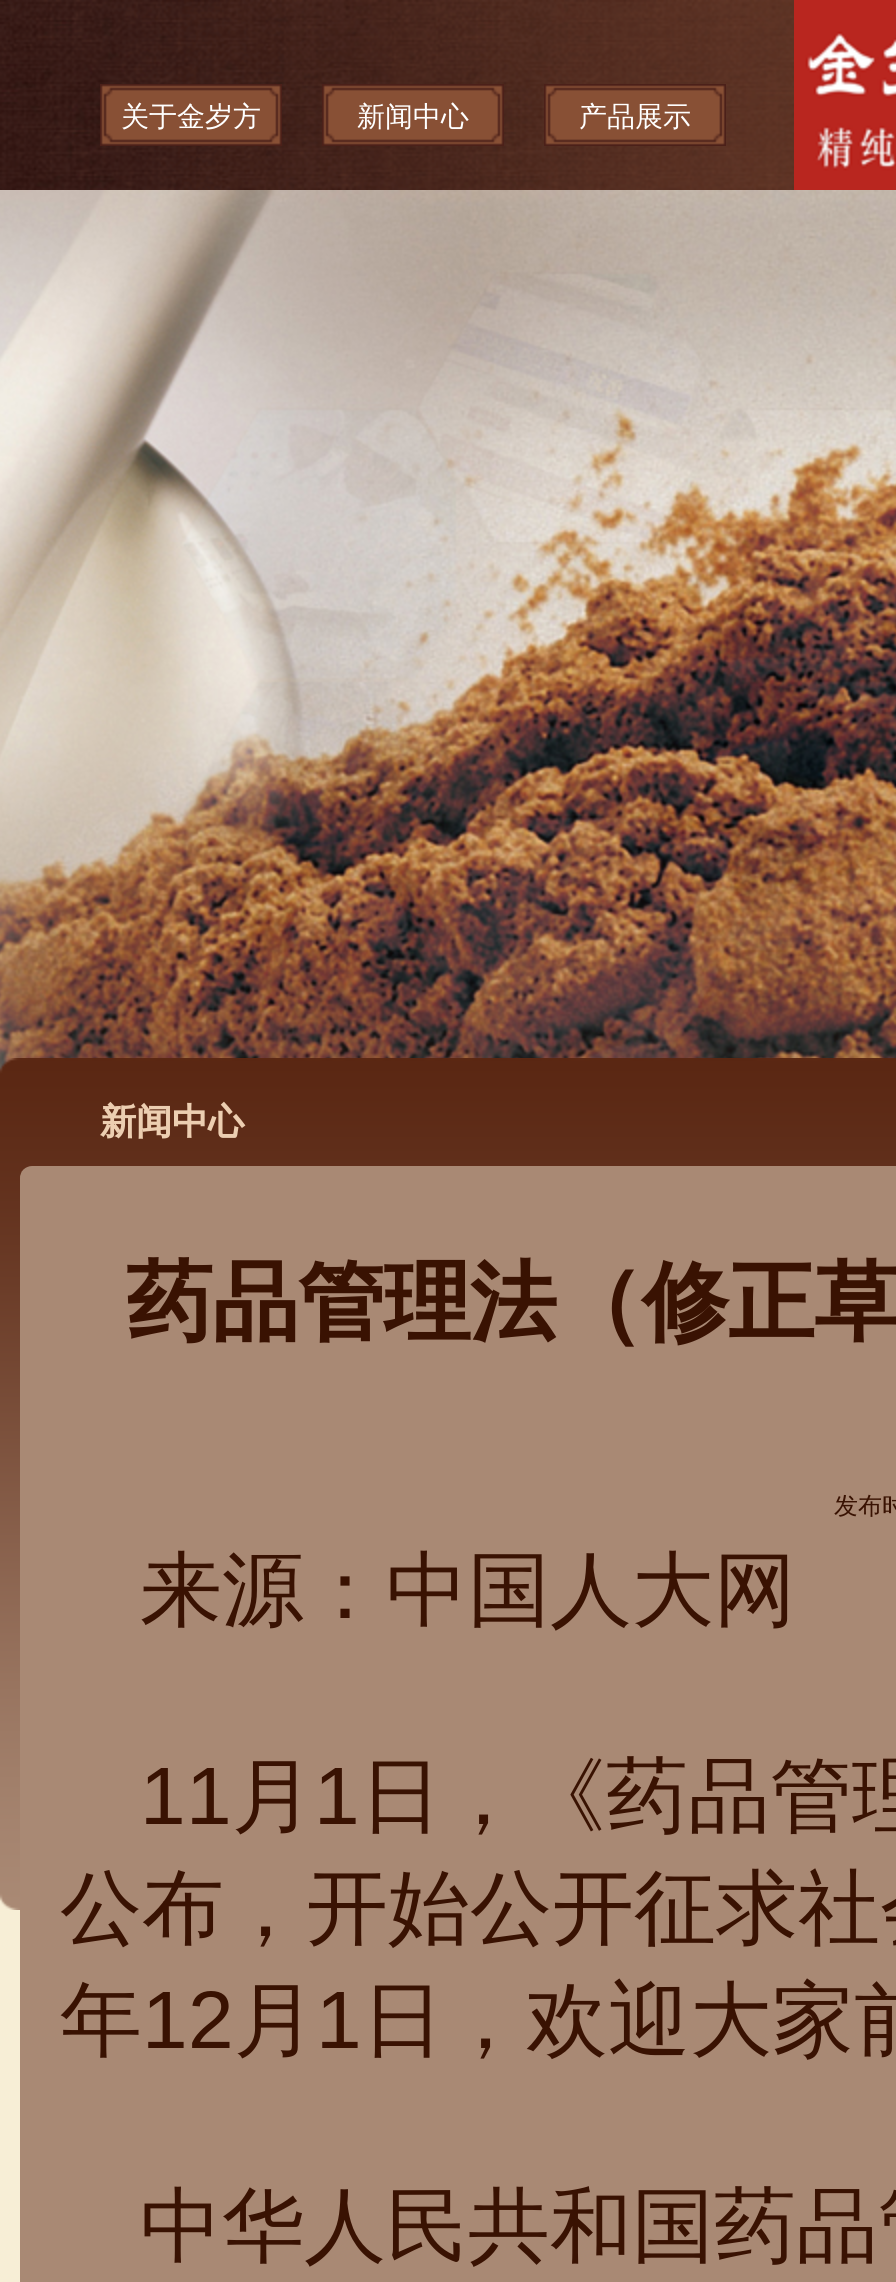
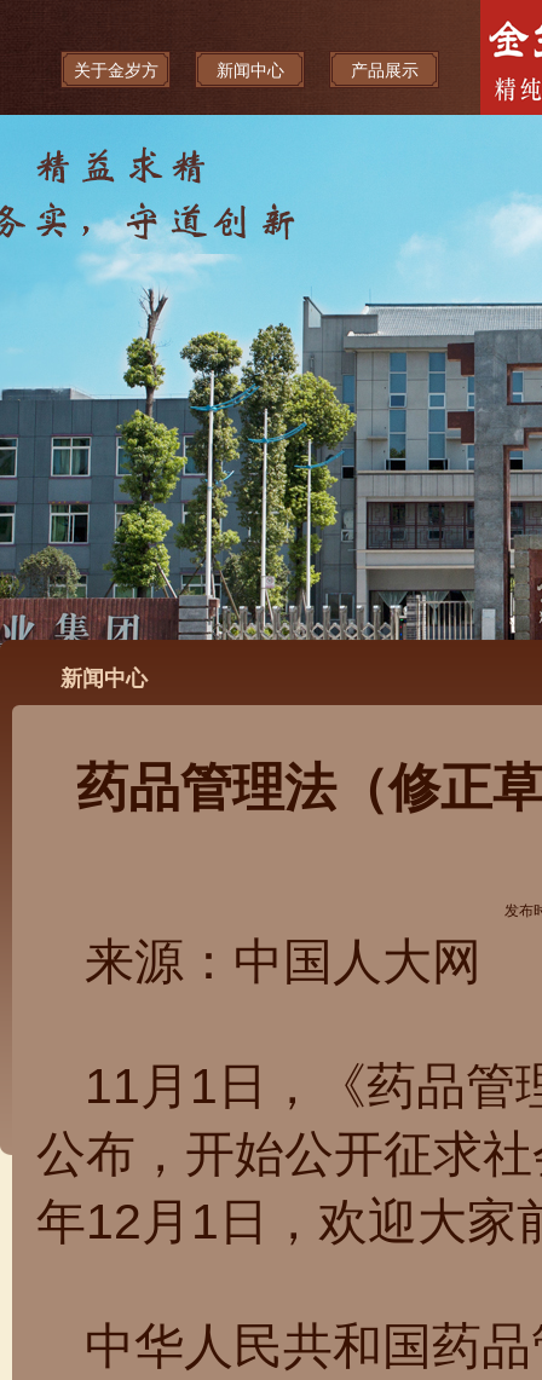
- [image]
+ [image]
